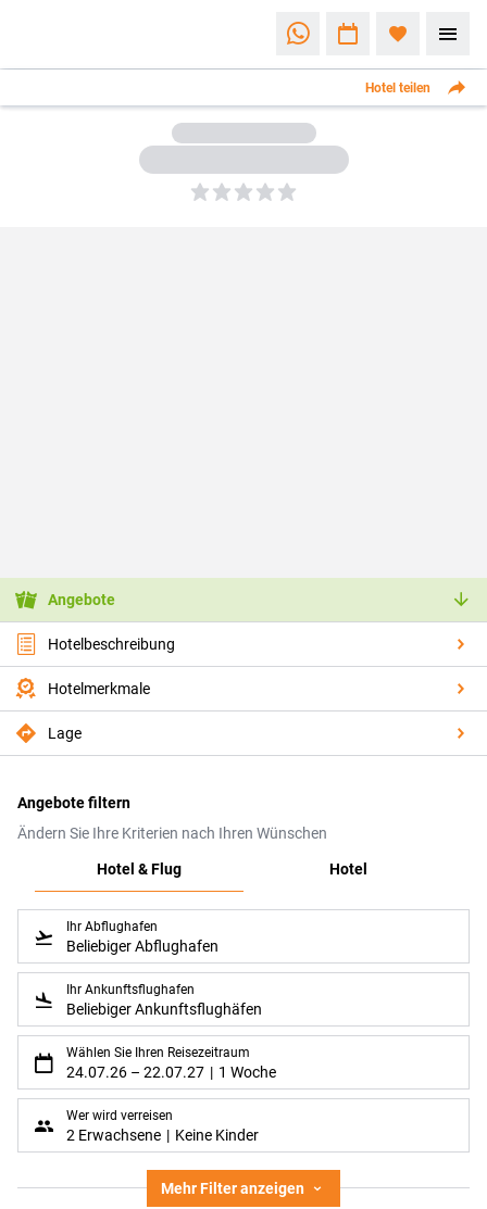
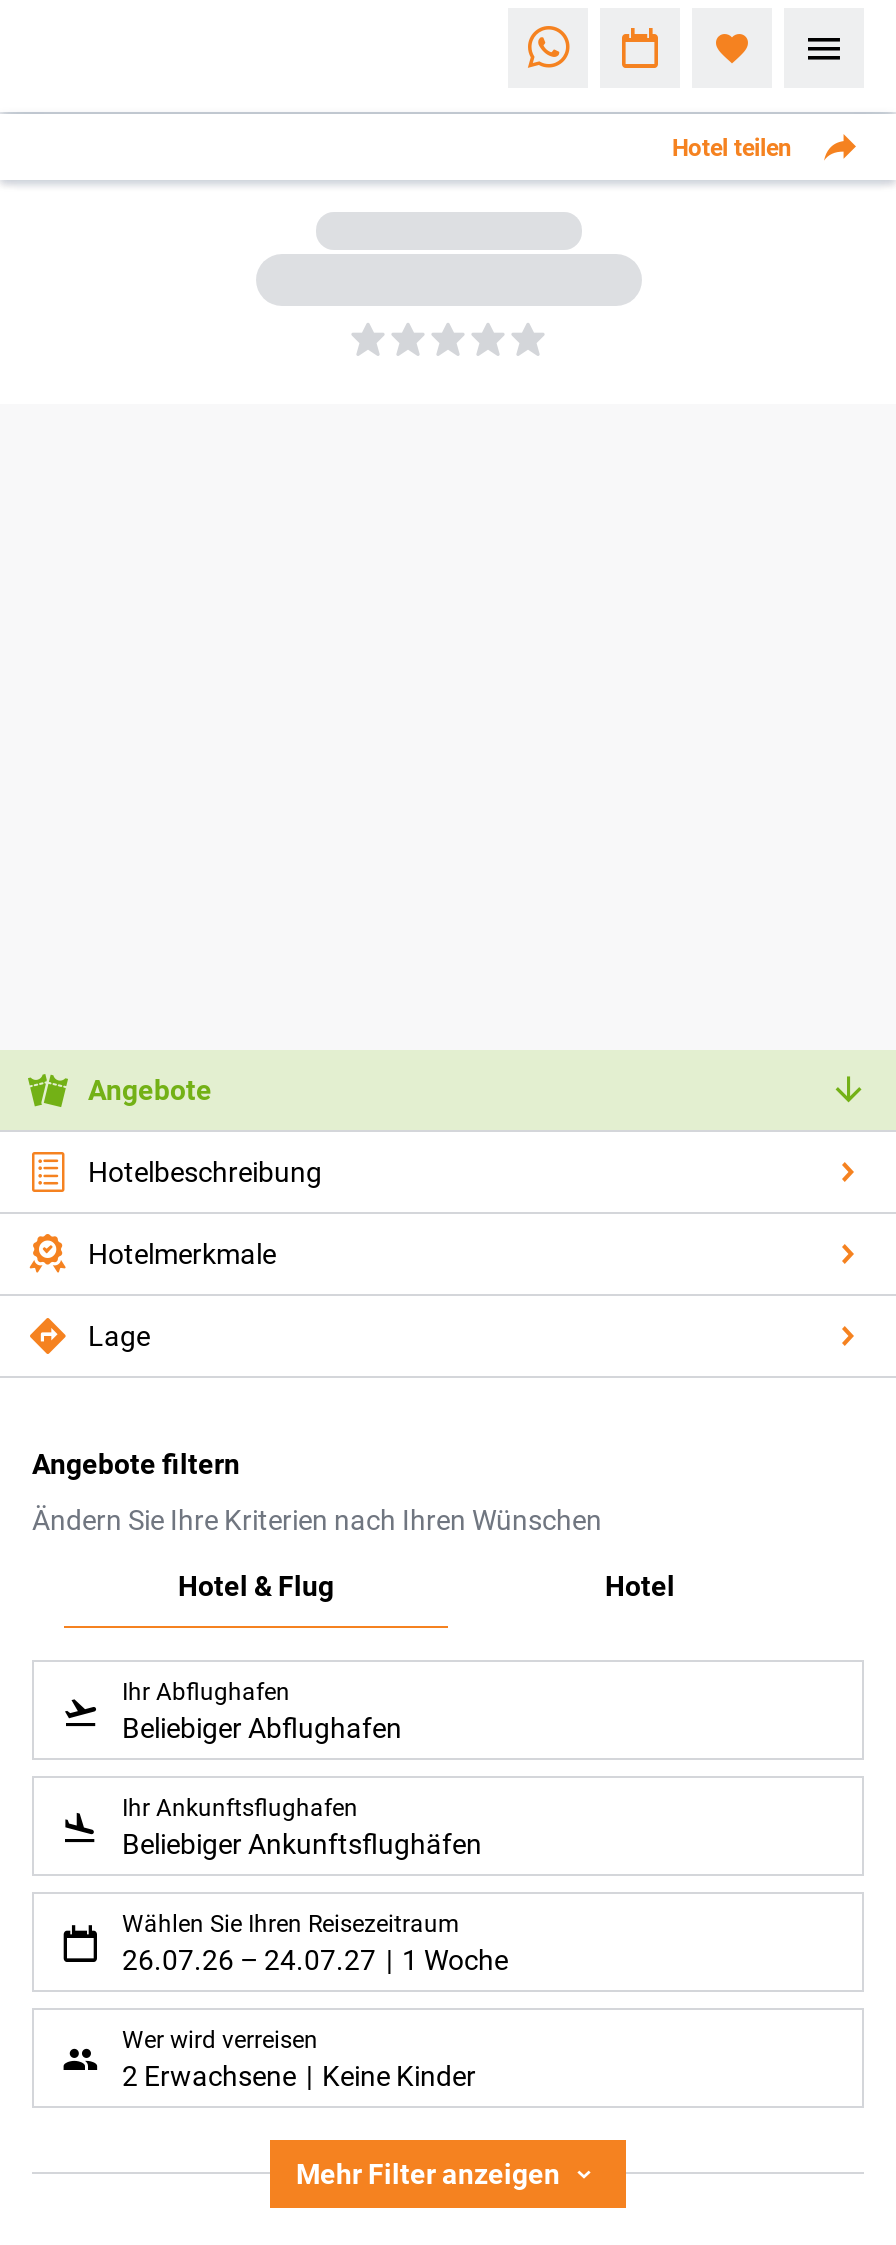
- 24.07.26 – 22.07.27 1 Woche
+ 26.07.26 – 24.07.27 1 Woche
